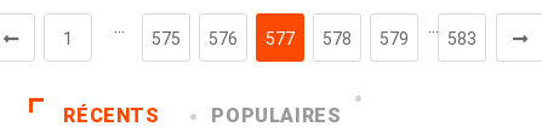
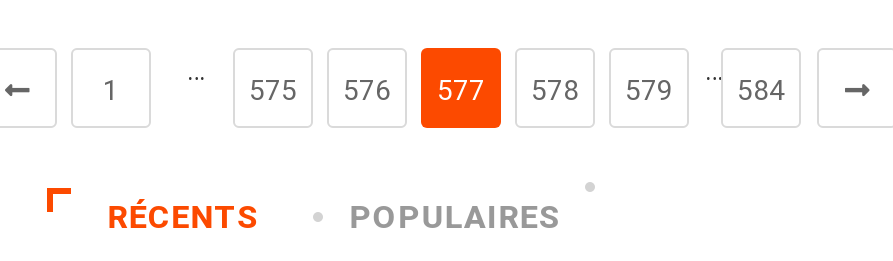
- 575 576 577 578 579 583
+ 575 576 577 578 579 584
